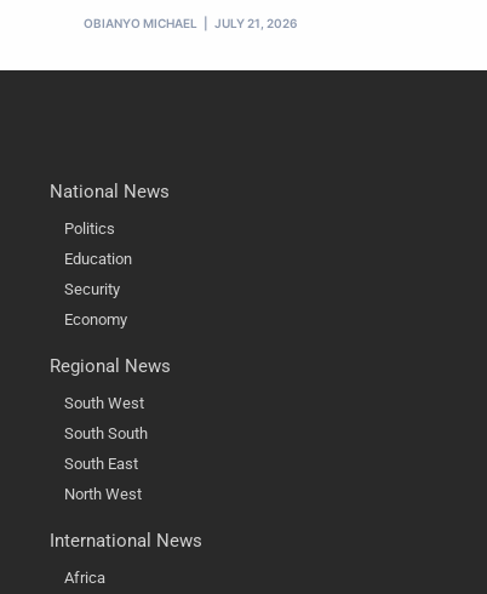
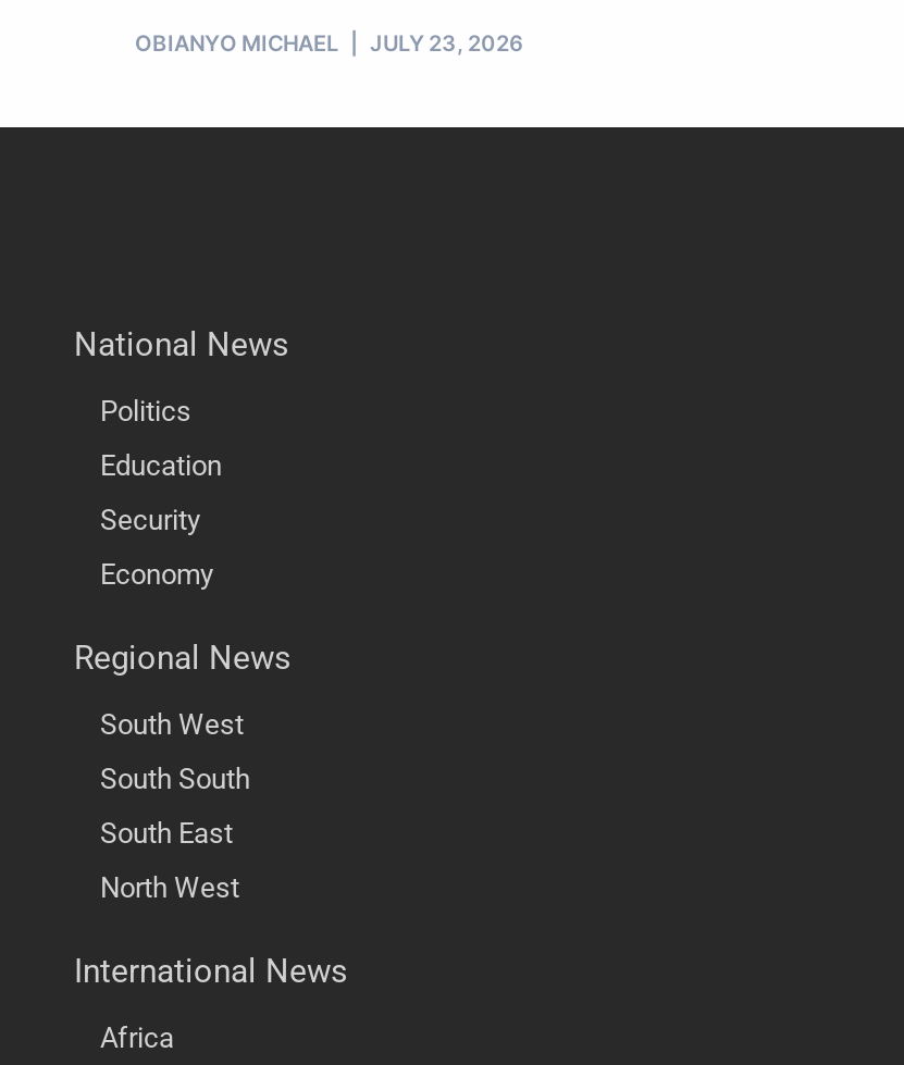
- OBIANYO MICHAEL JULY 21, 2026
+ OBIANYO MICHAEL JULY 23, 2026
